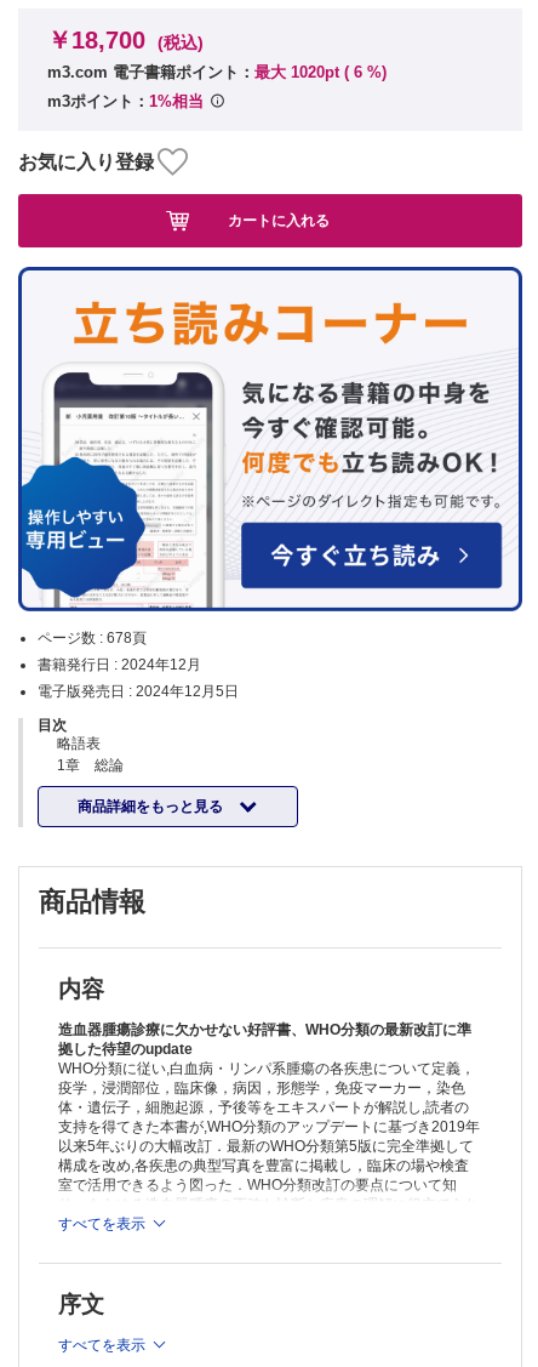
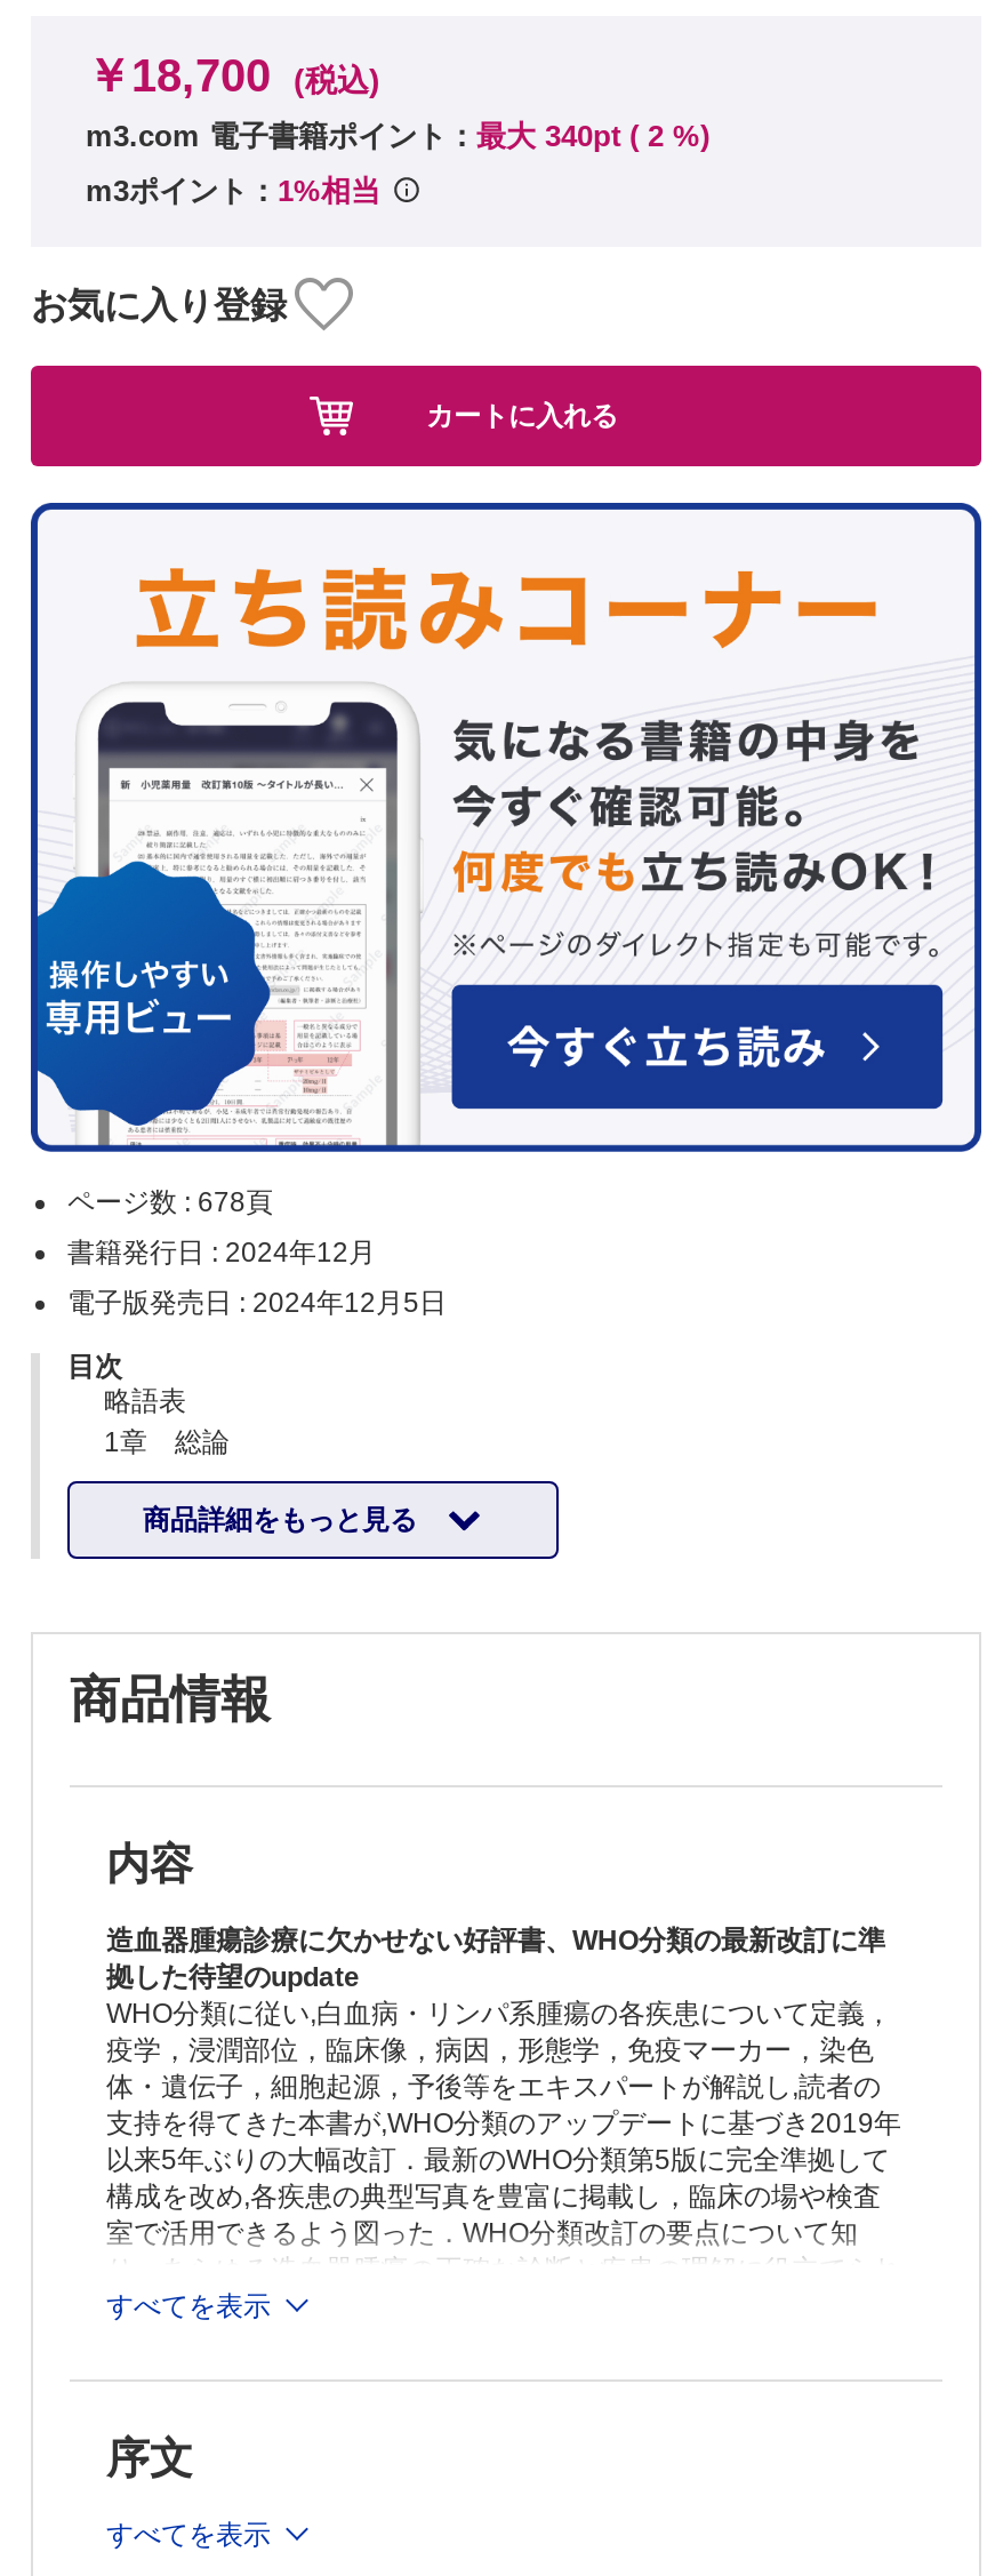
- m3.com 電子書籍ポイント：最大 1020pt (6%)
+ m3.com 電子書籍ポイント：最大 340pt (2%)
